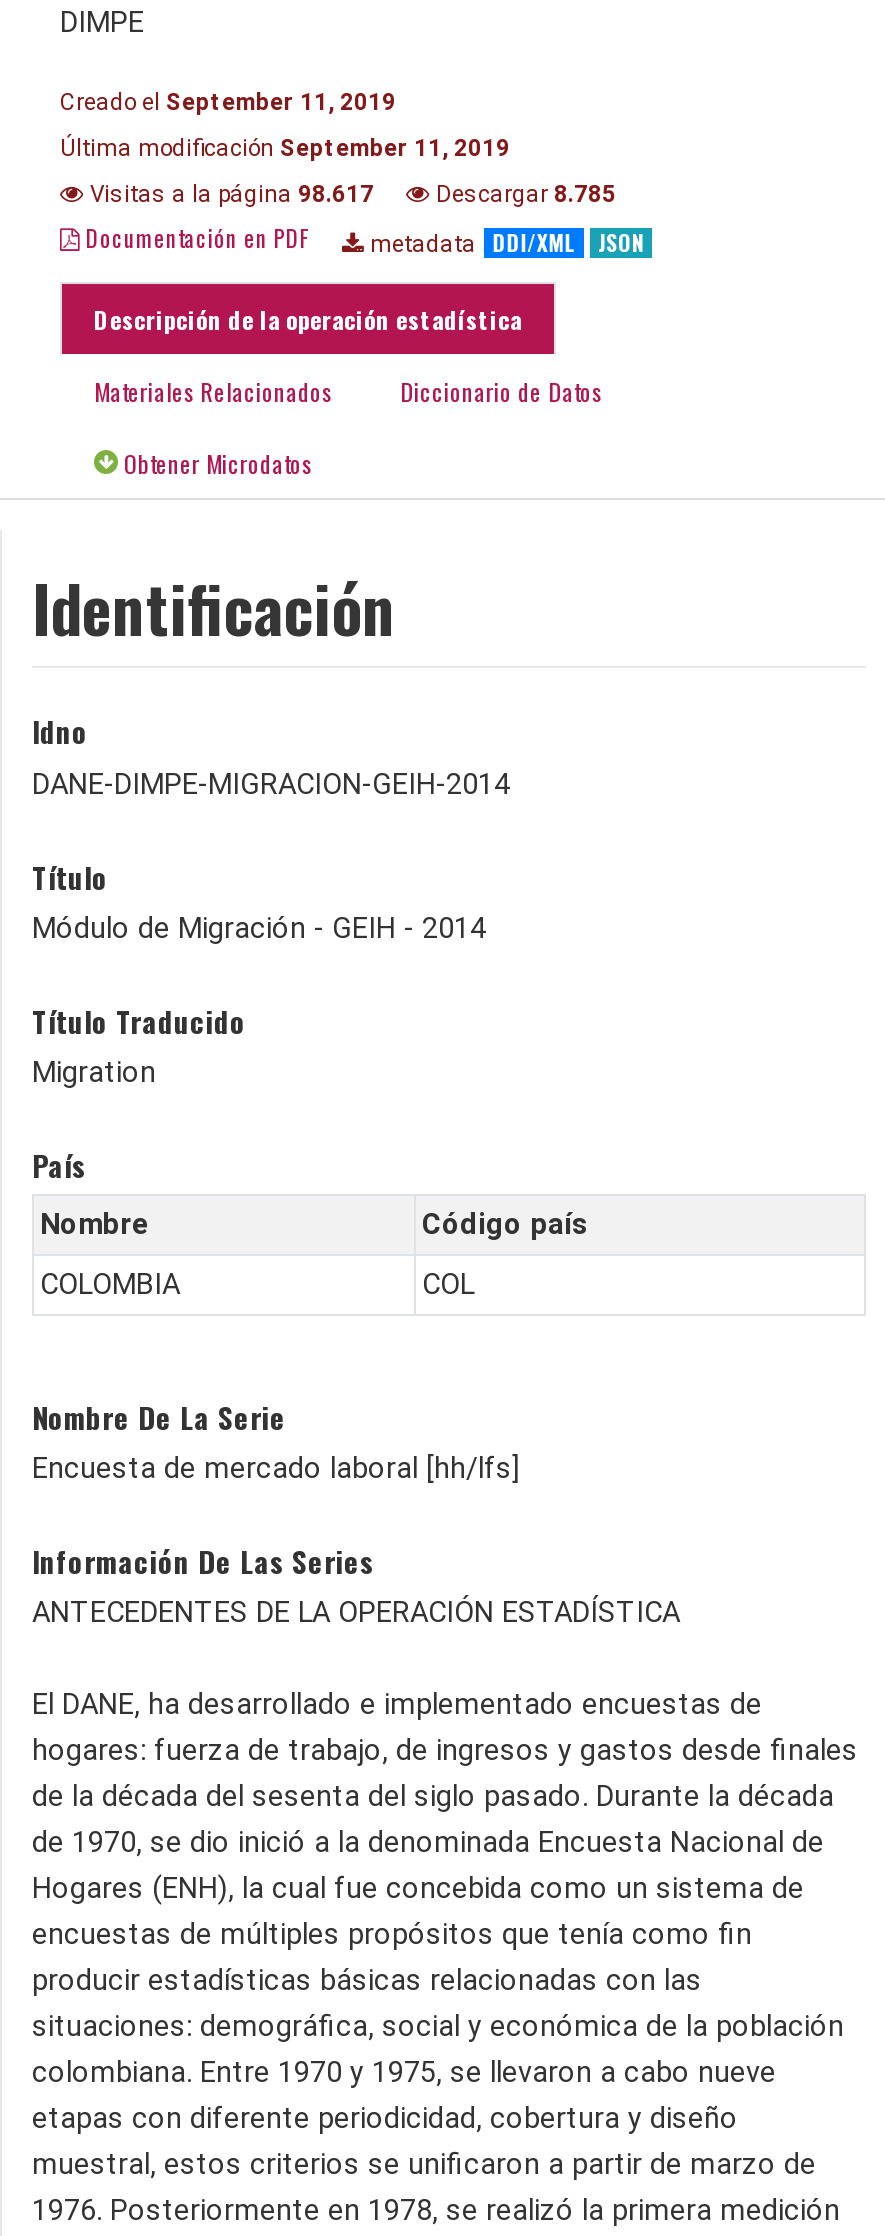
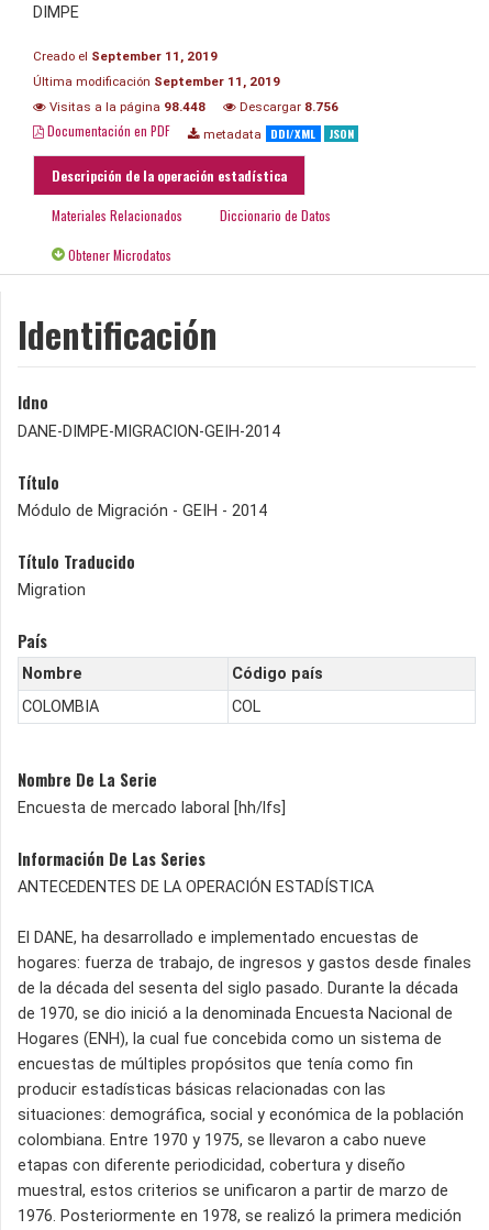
- Visitas a la página 98.617
+ Visitas a la página 98.448

- Descargar 8.785
+ Descargar 8.756
